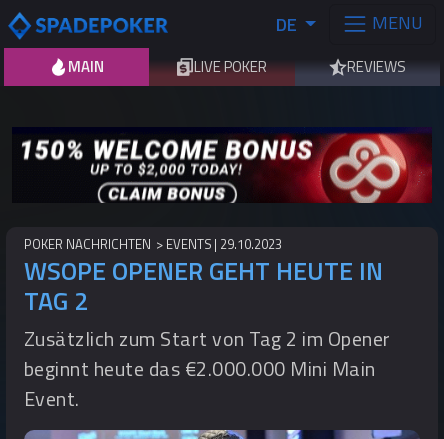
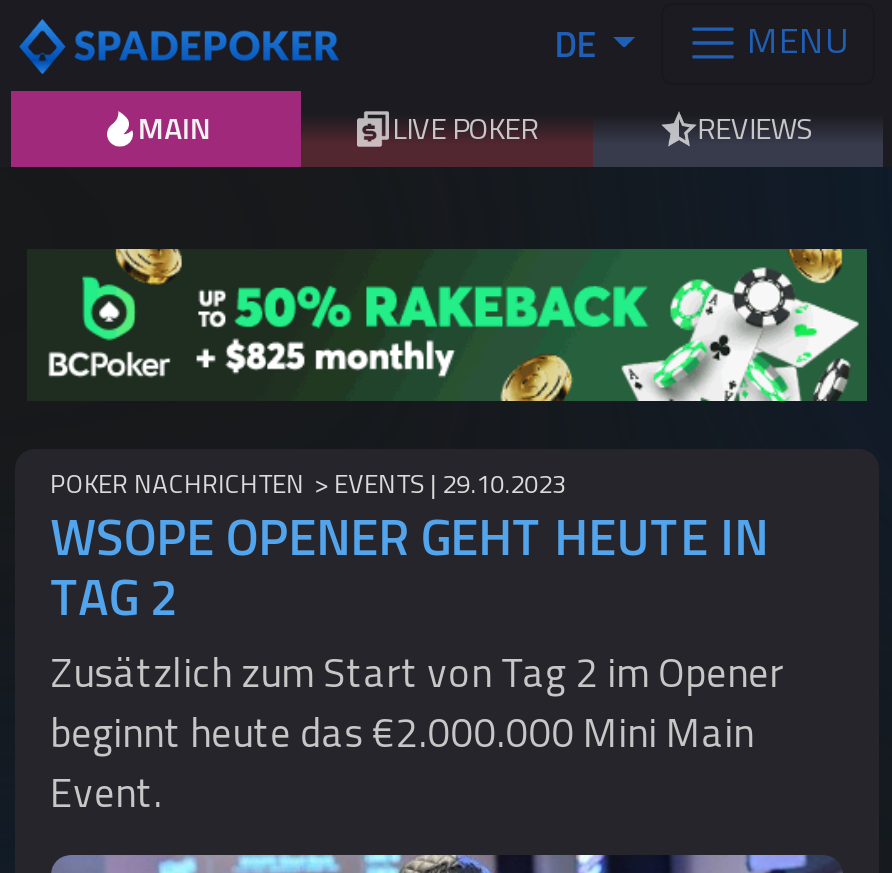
- [image]
+ [image]
